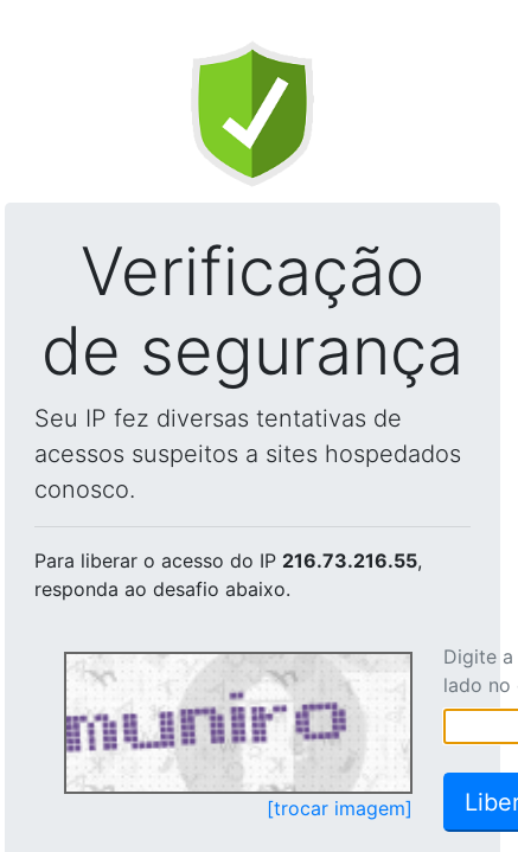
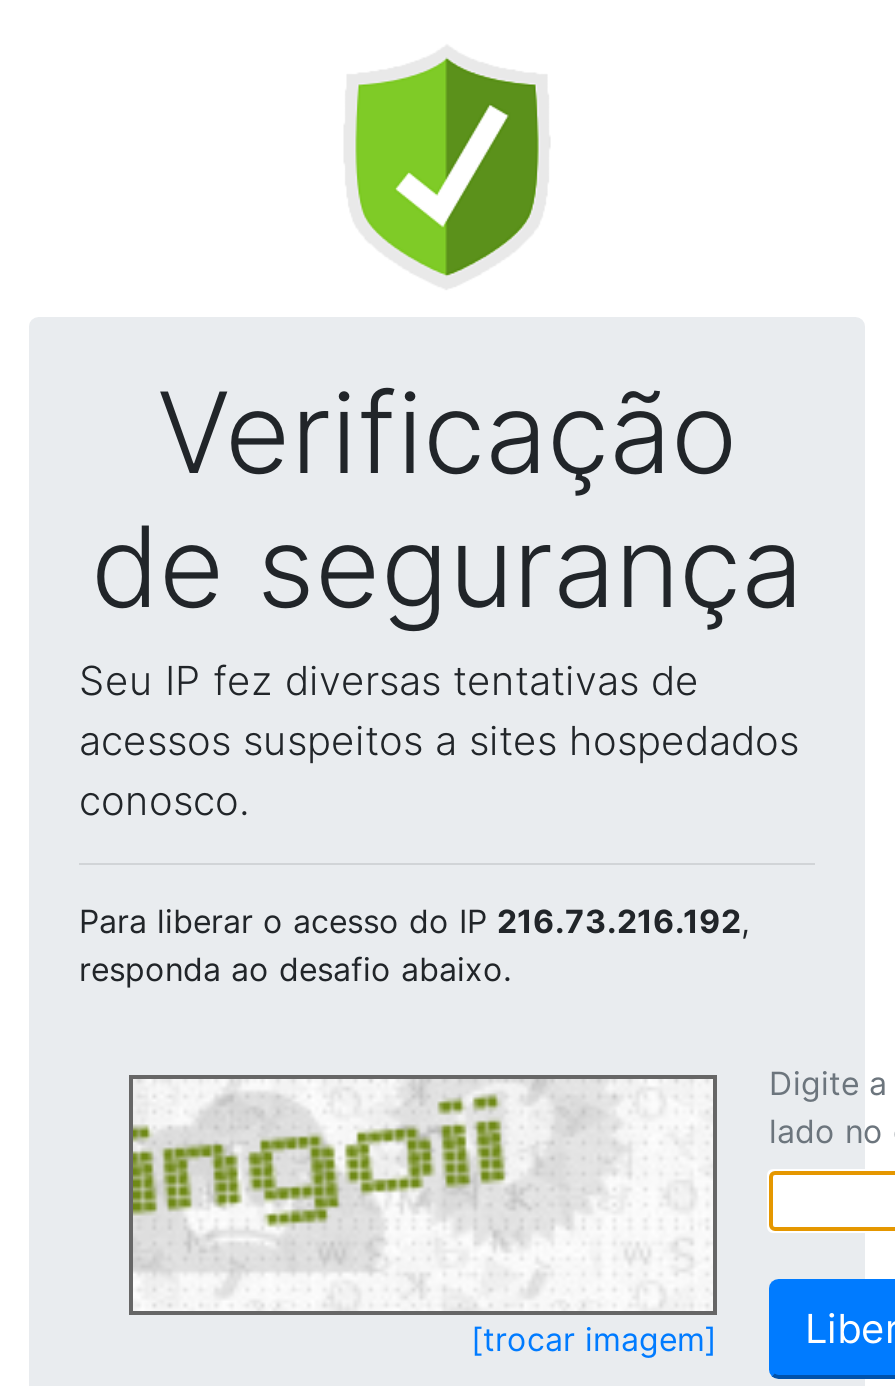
- Para liberar o acesso do IP 216.73.216.55,
+ Para liberar o acesso do IP 216.73.216.192,

- [image]
+ [image]
